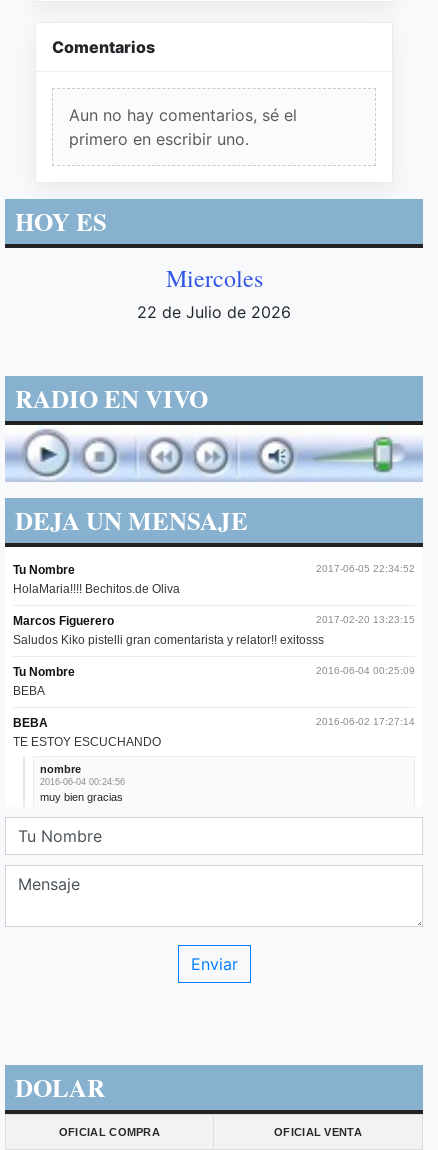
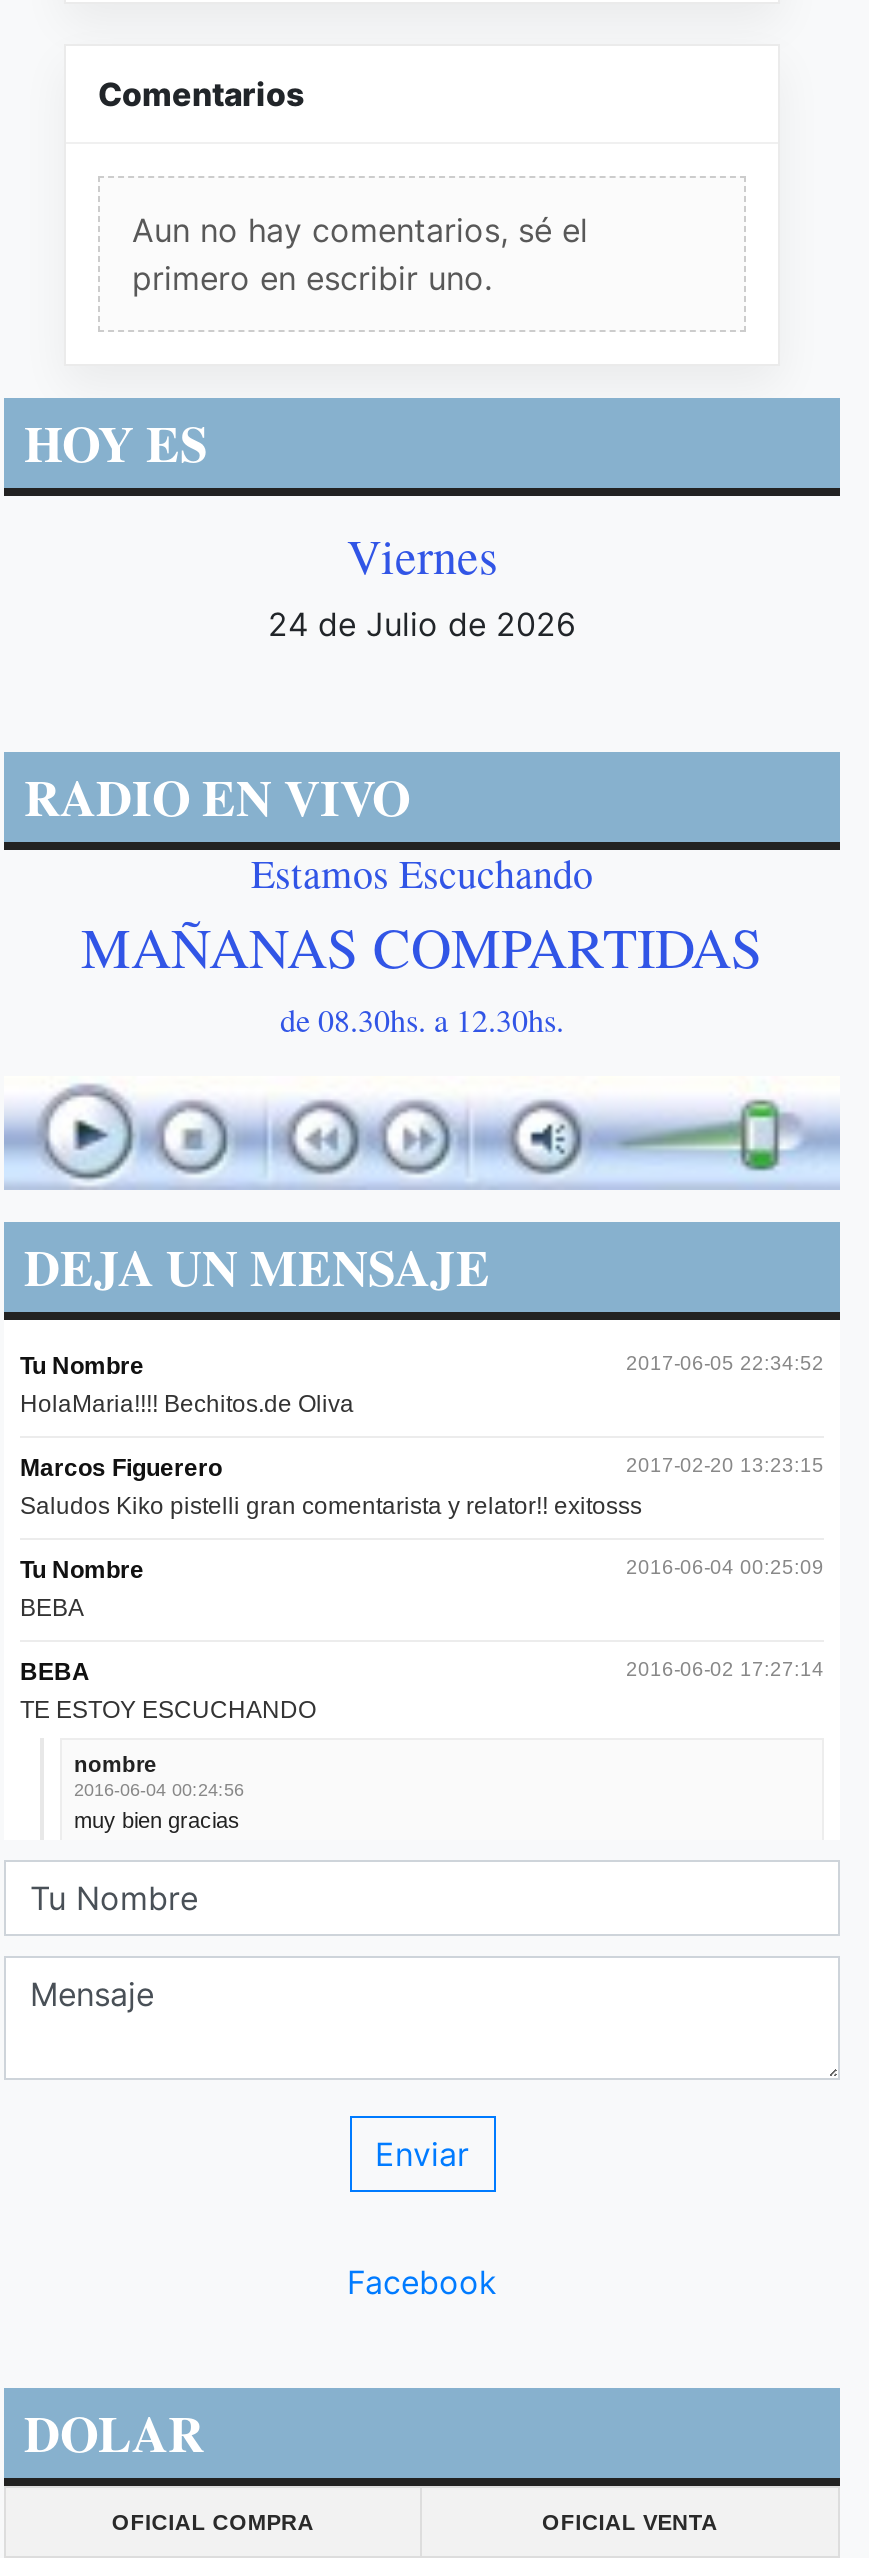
- Miercoles
- 22 de Julio de 2026
+ Viernes
+ 24 de Julio de 2026

+ Estamos Escuchando
+ MAÑANAS COMPARTIDAS
+ de 08.30hs. a 12.30hs.

+ Facebook
